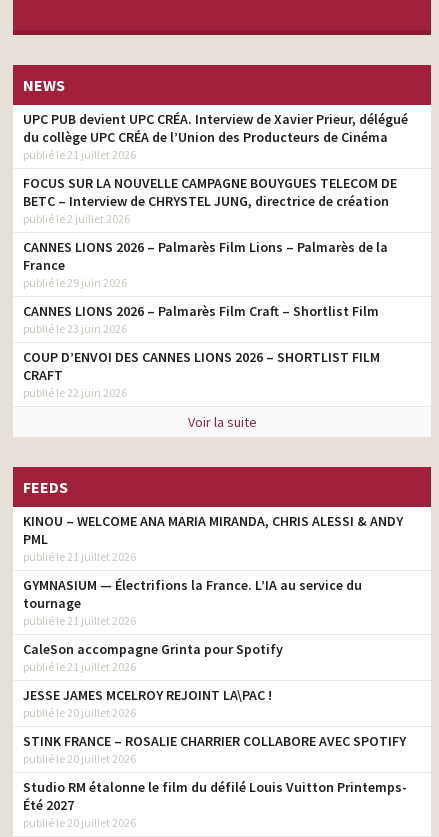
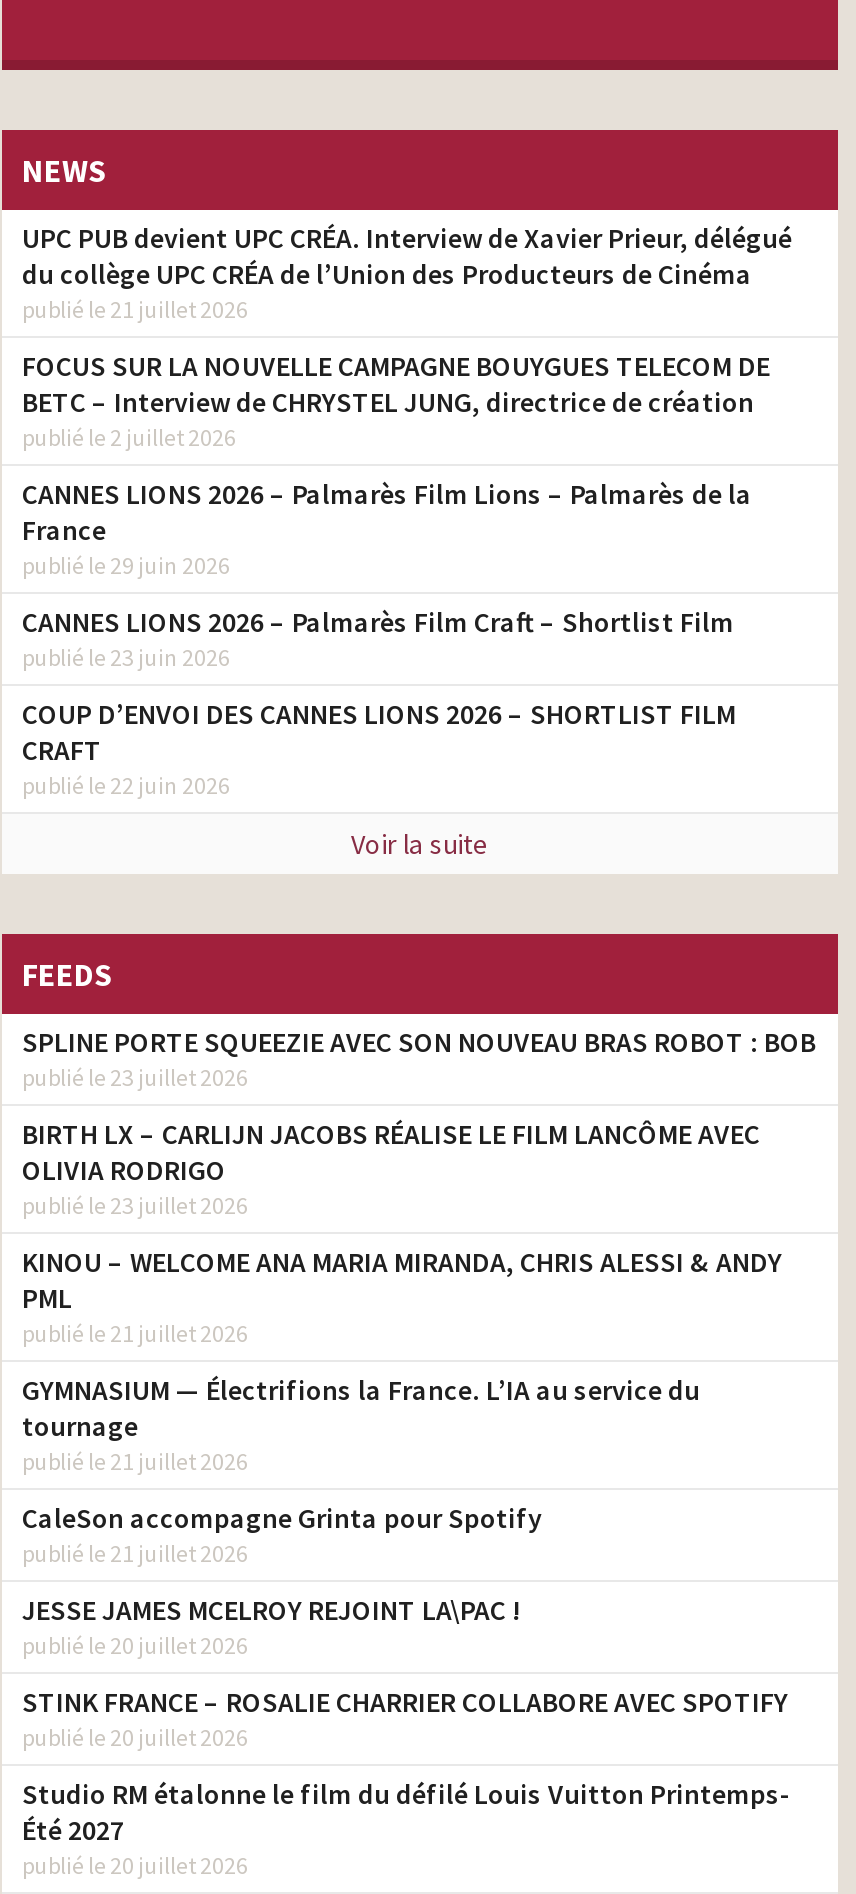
+ SPLINE PORTE SQUEEZIE AVEC SON NOUVEAU BRAS ROBOT : BOB
+ publié le 23 juillet 2026
+ BIRTH LX – CARLIJN JACOBS RÉALISE LE FILM LANCÔME AVEC
+ OLIVIA RODRIGO
+ publié le 23 juillet 2026
